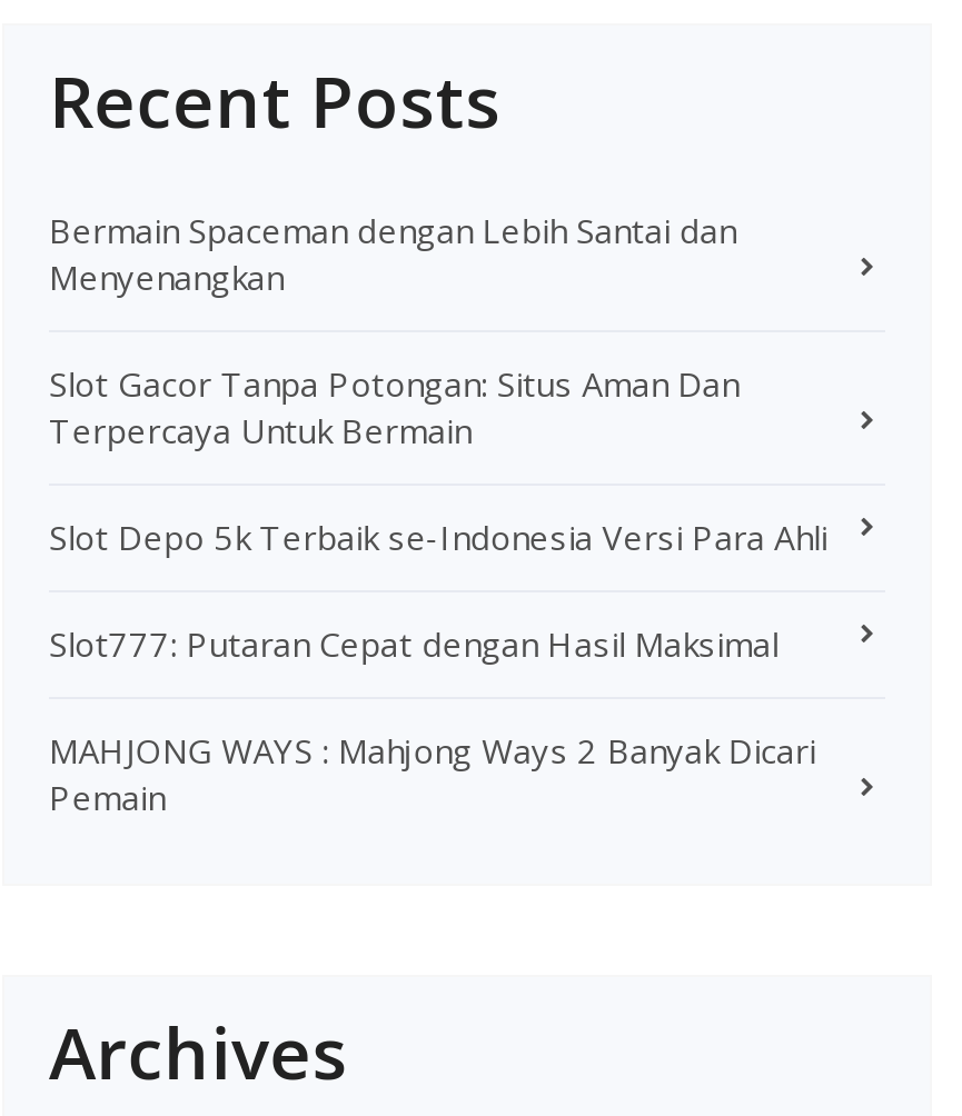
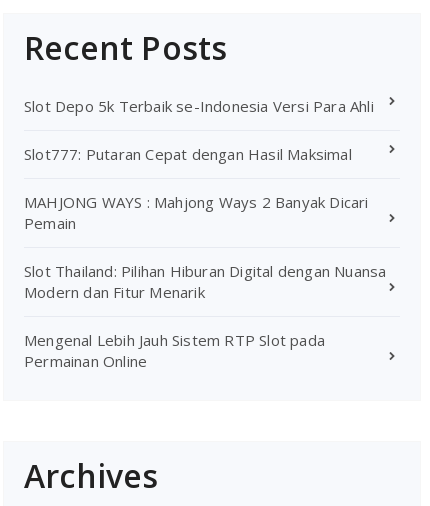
- Bermain Spaceman dengan Lebih Santai dan
- Menyenangkan
- Slot Gacor Tanpa Potongan: Situs Aman Dan
- Terpercaya Untuk Bermain

moved up: Slot Depo 5k Terbaik se-Indonesia Versi Para Ahli | Slot777: Putaran Cepat dengan Hasil Maksimal | MAHJONG WAYS : Mahjong Ways 2 Banyak Dicari | Pemain

+ Slot Thailand: Pilihan Hiburan Digital dengan Nuansa
+ Modern dan Fitur Menarik
+ Mengenal Lebih Jauh Sistem RTP Slot pada
+ Permainan Online
